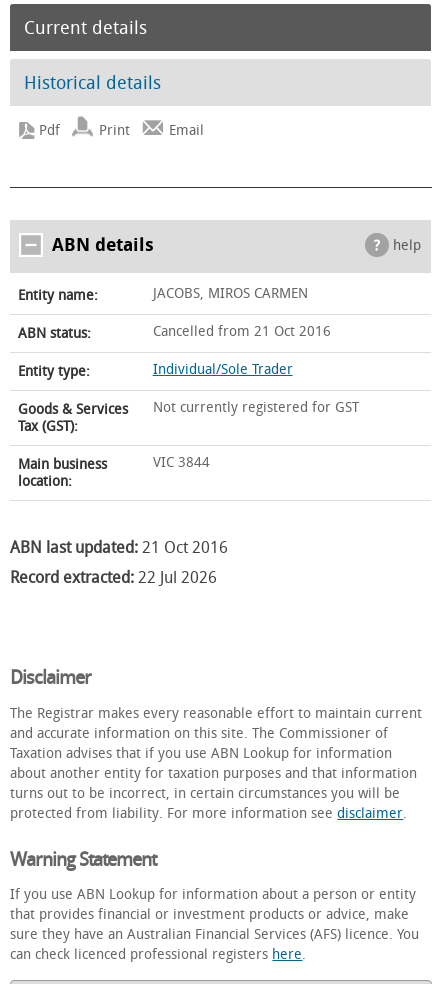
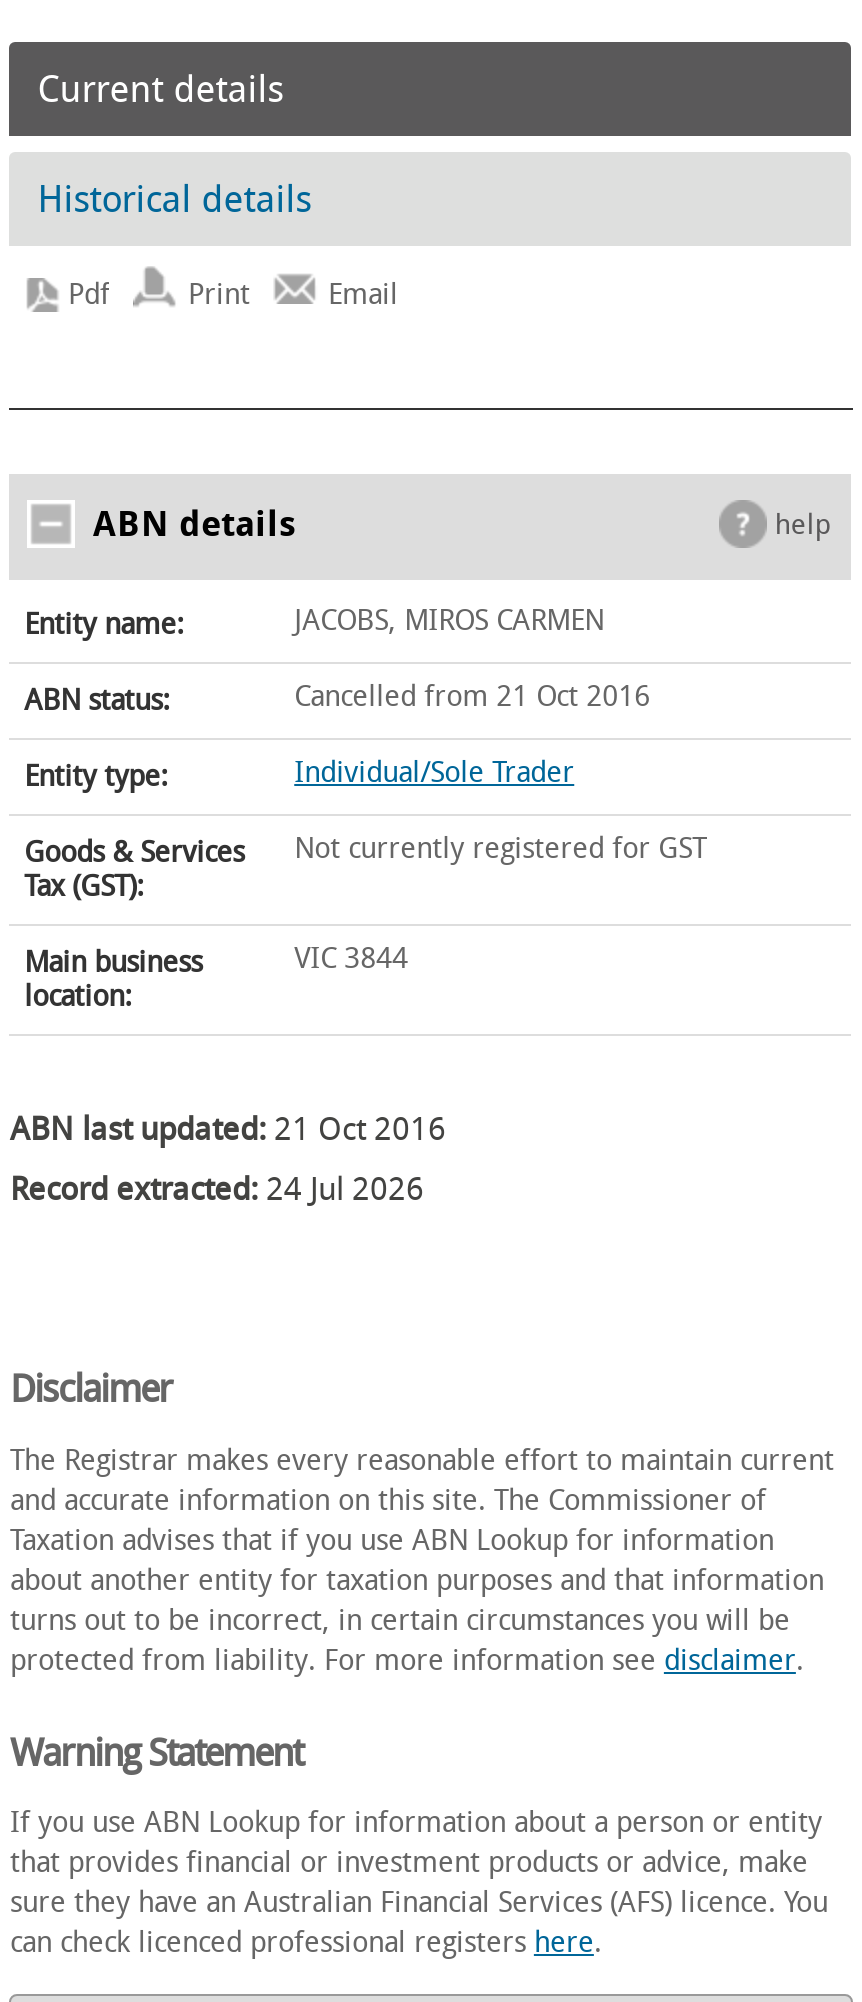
- Record extracted: 22 Jul 2026
+ Record extracted: 24 Jul 2026
